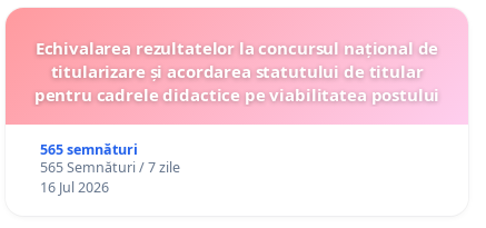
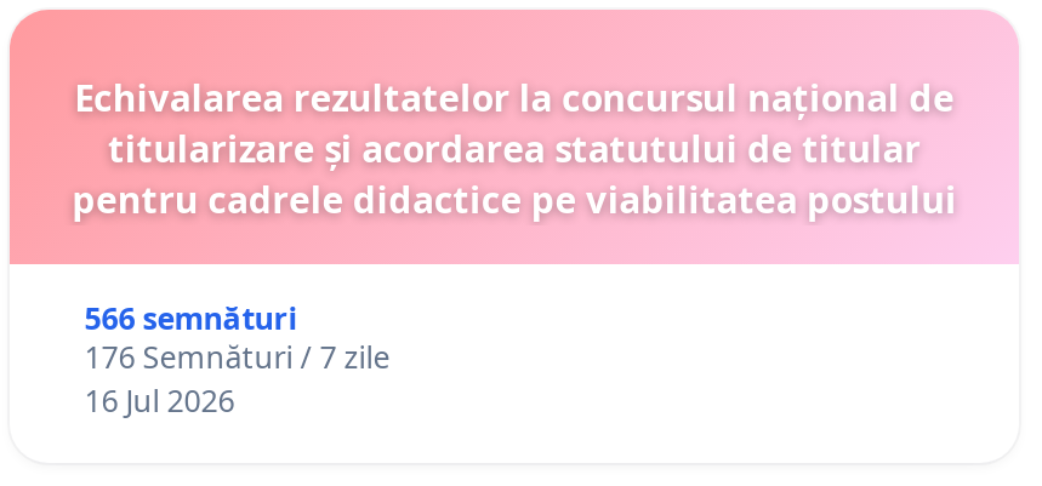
- 565 semnături
+ 566 semnături

- 565 Semnături / 7 zile
+ 176 Semnături / 7 zile
